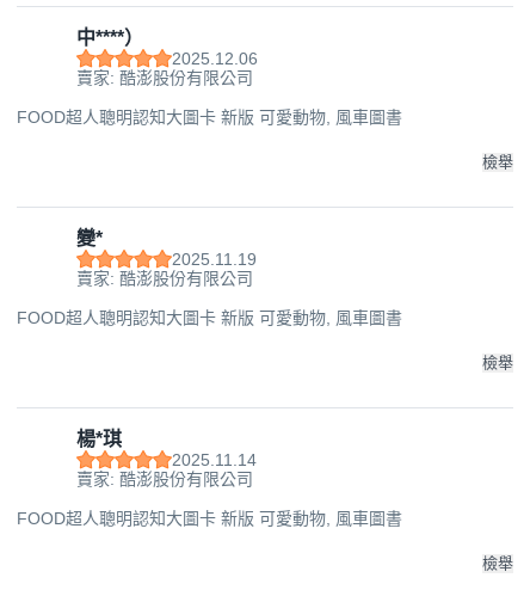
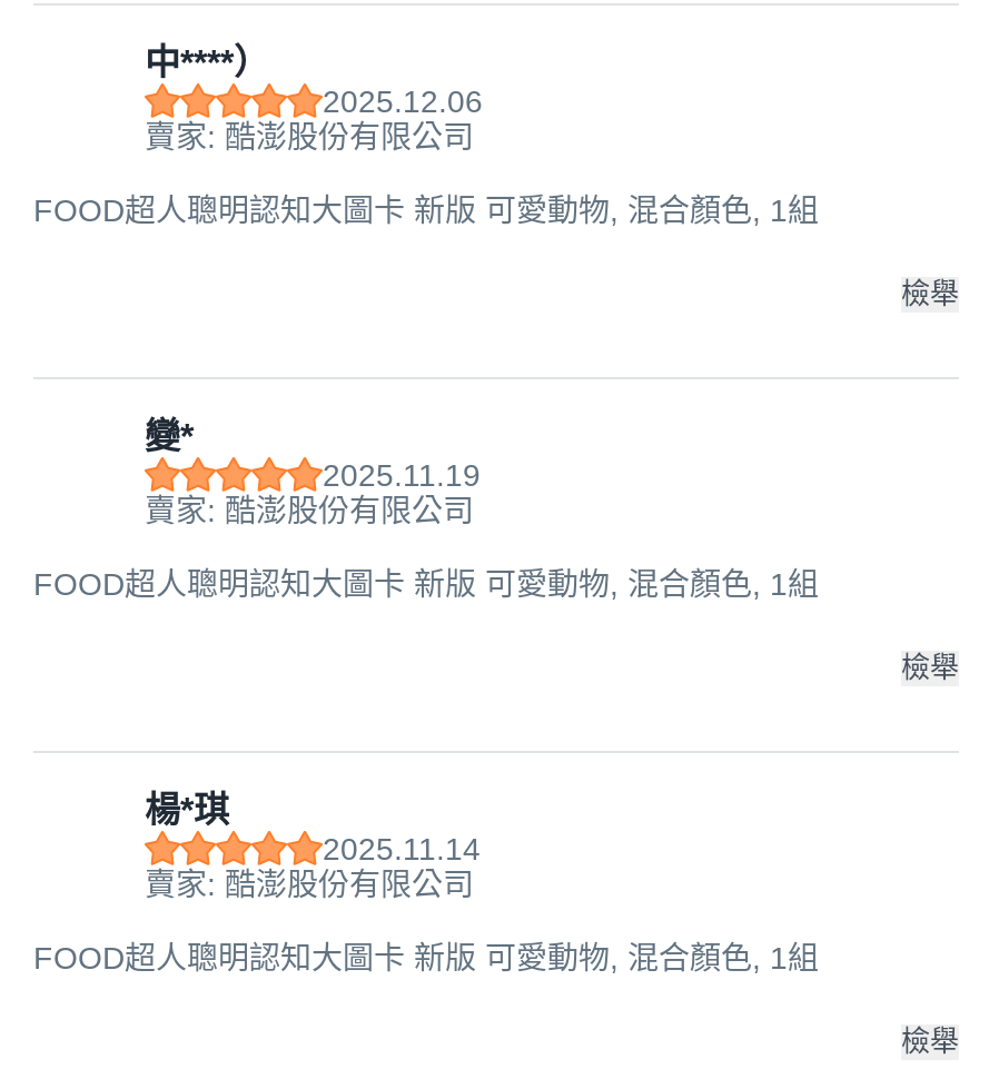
- FOOD超人聰明認知大圖卡 新版 可愛動物, 風車圖書
+ FOOD超人聰明認知大圖卡 新版 可愛動物, 混合顏色, 1組

- FOOD超人聰明認知大圖卡 新版 可愛動物, 風車圖書
+ FOOD超人聰明認知大圖卡 新版 可愛動物, 混合顏色, 1組

- FOOD超人聰明認知大圖卡 新版 可愛動物, 風車圖書
+ FOOD超人聰明認知大圖卡 新版 可愛動物, 混合顏色, 1組
